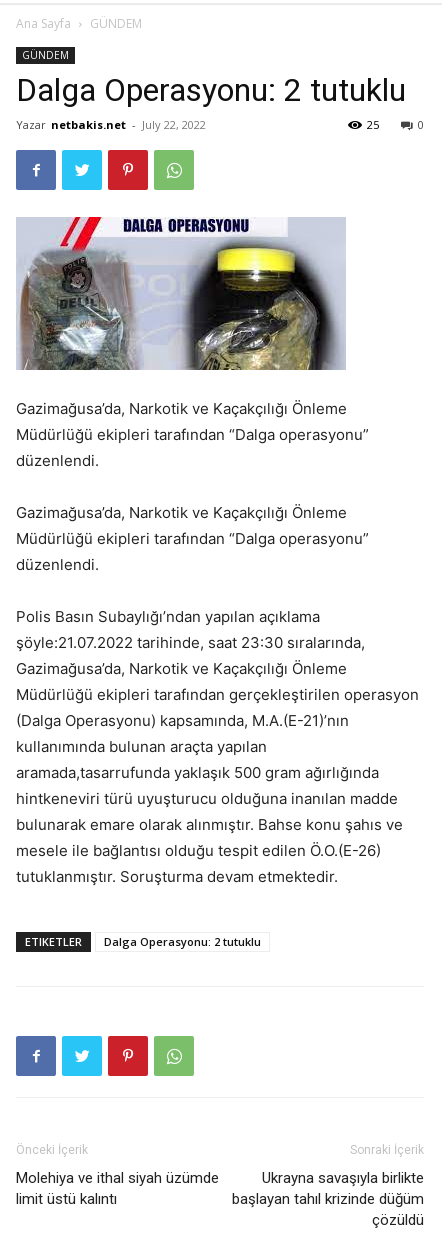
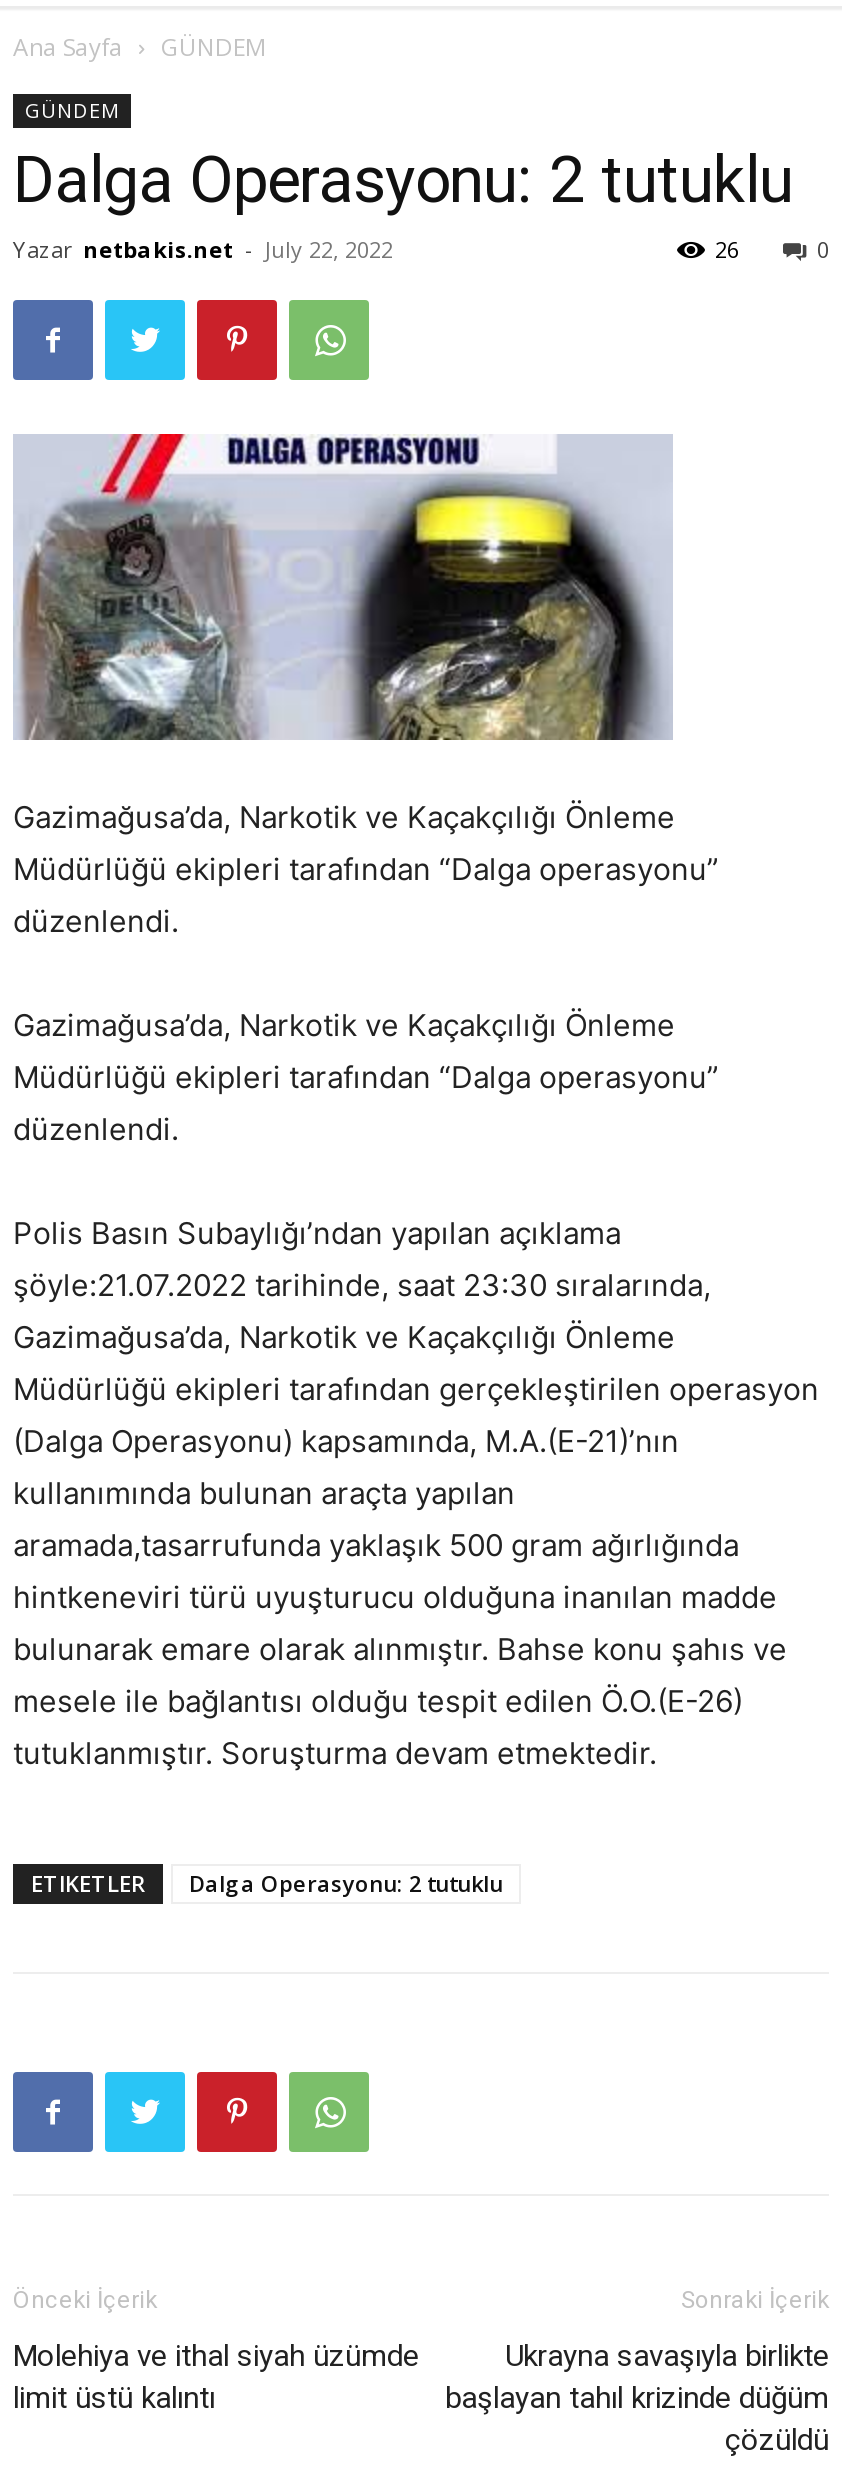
- 25
+ 26
